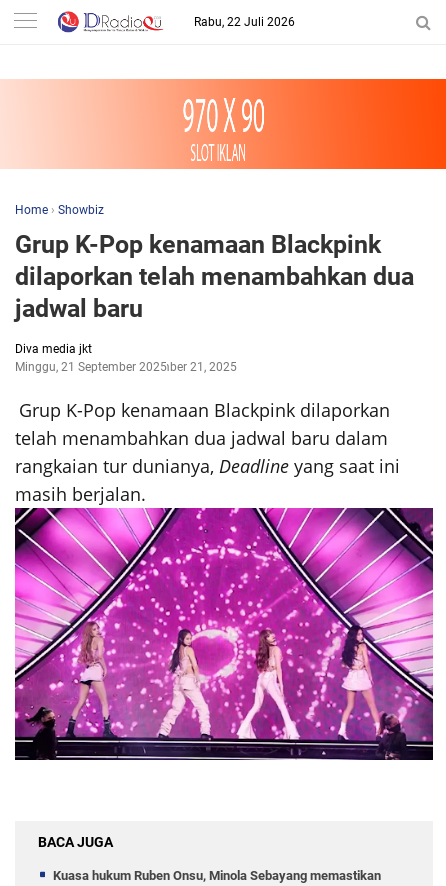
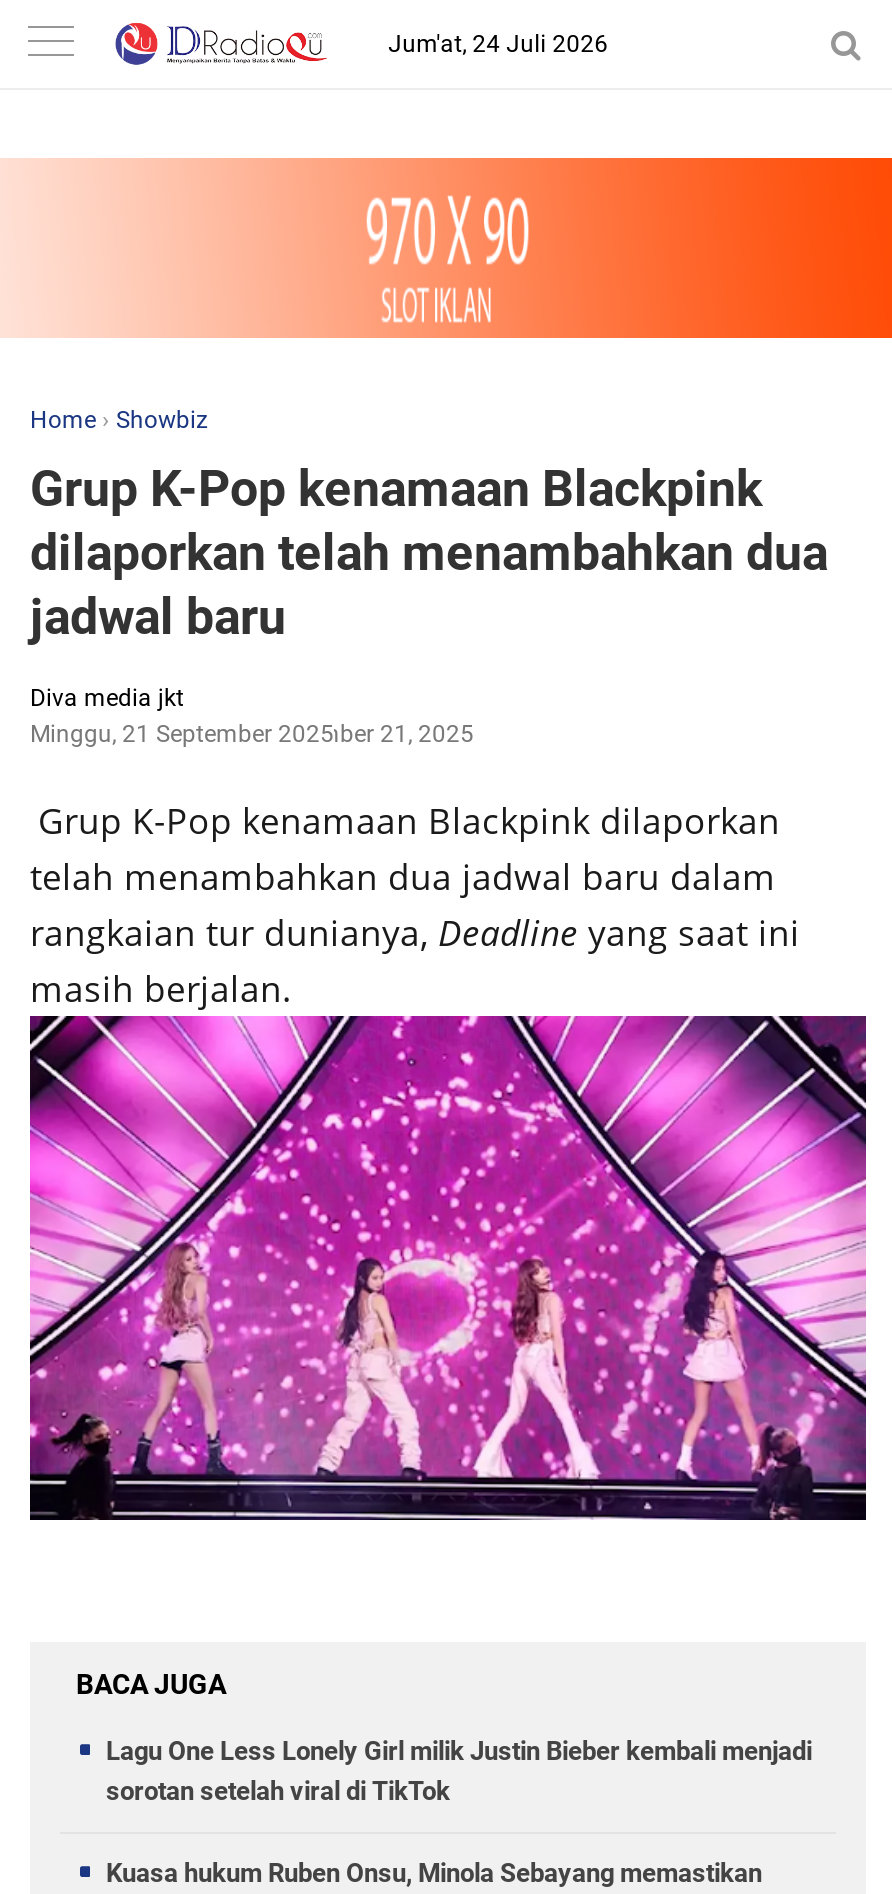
- Rabu, 22 Juli 2026
+ Jum'at, 24 Juli 2026

+ Lagu One Less Lonely Girl milik Justin Bieber kembali menjadi
+ sorotan setelah viral di TikTok
